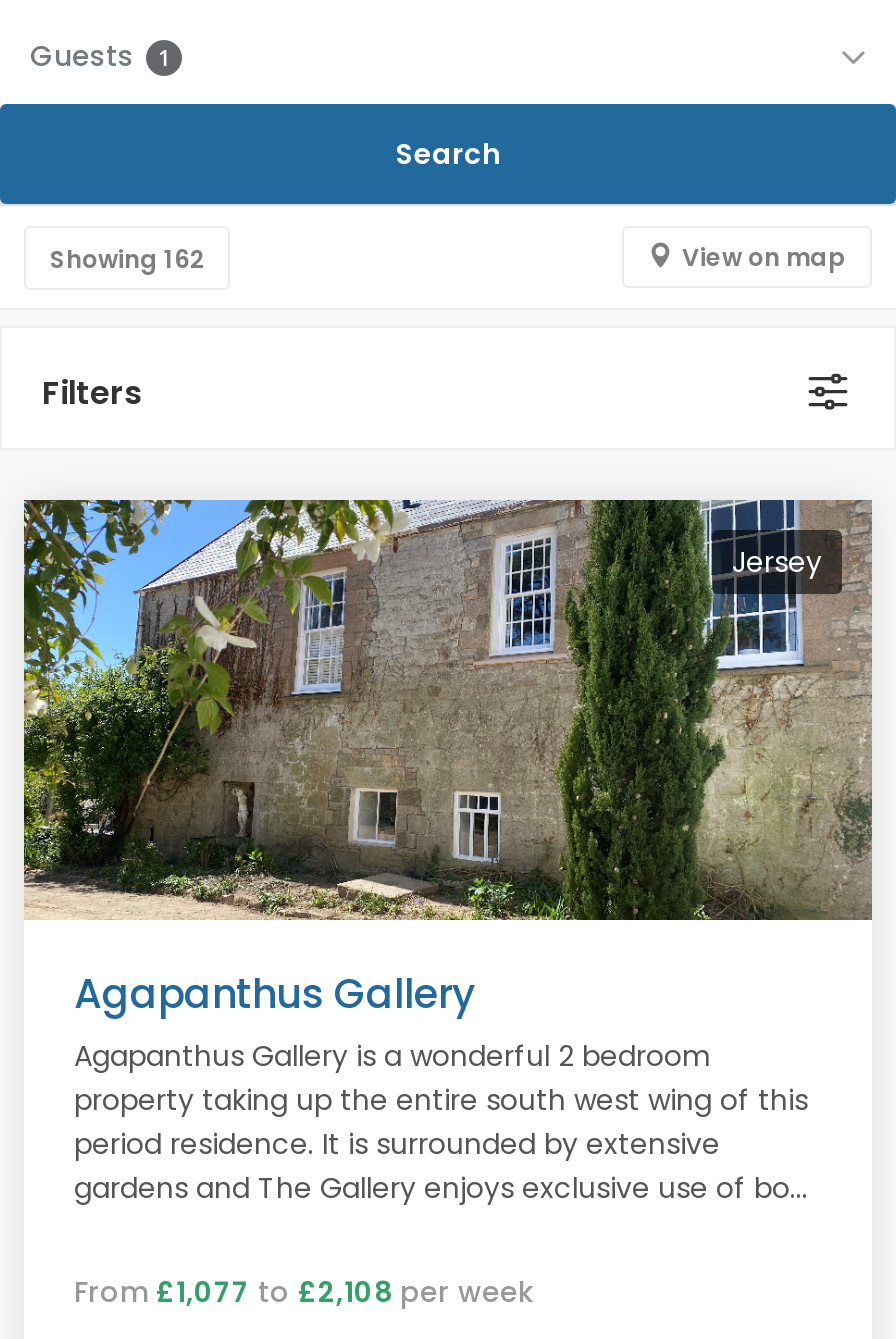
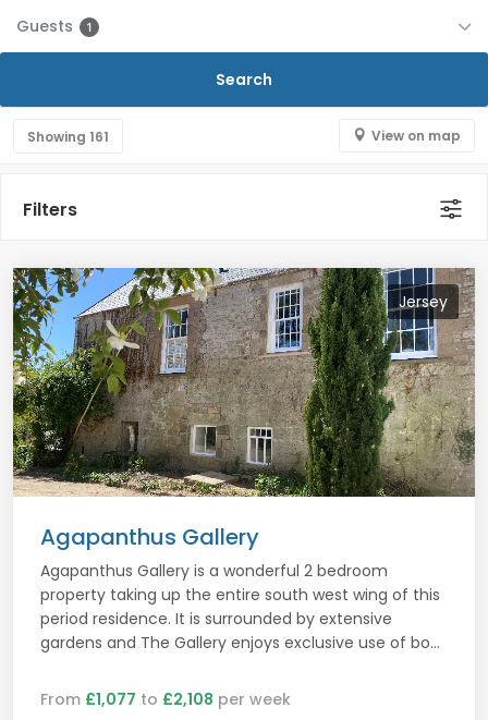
- Showing 162
+ Showing 161
